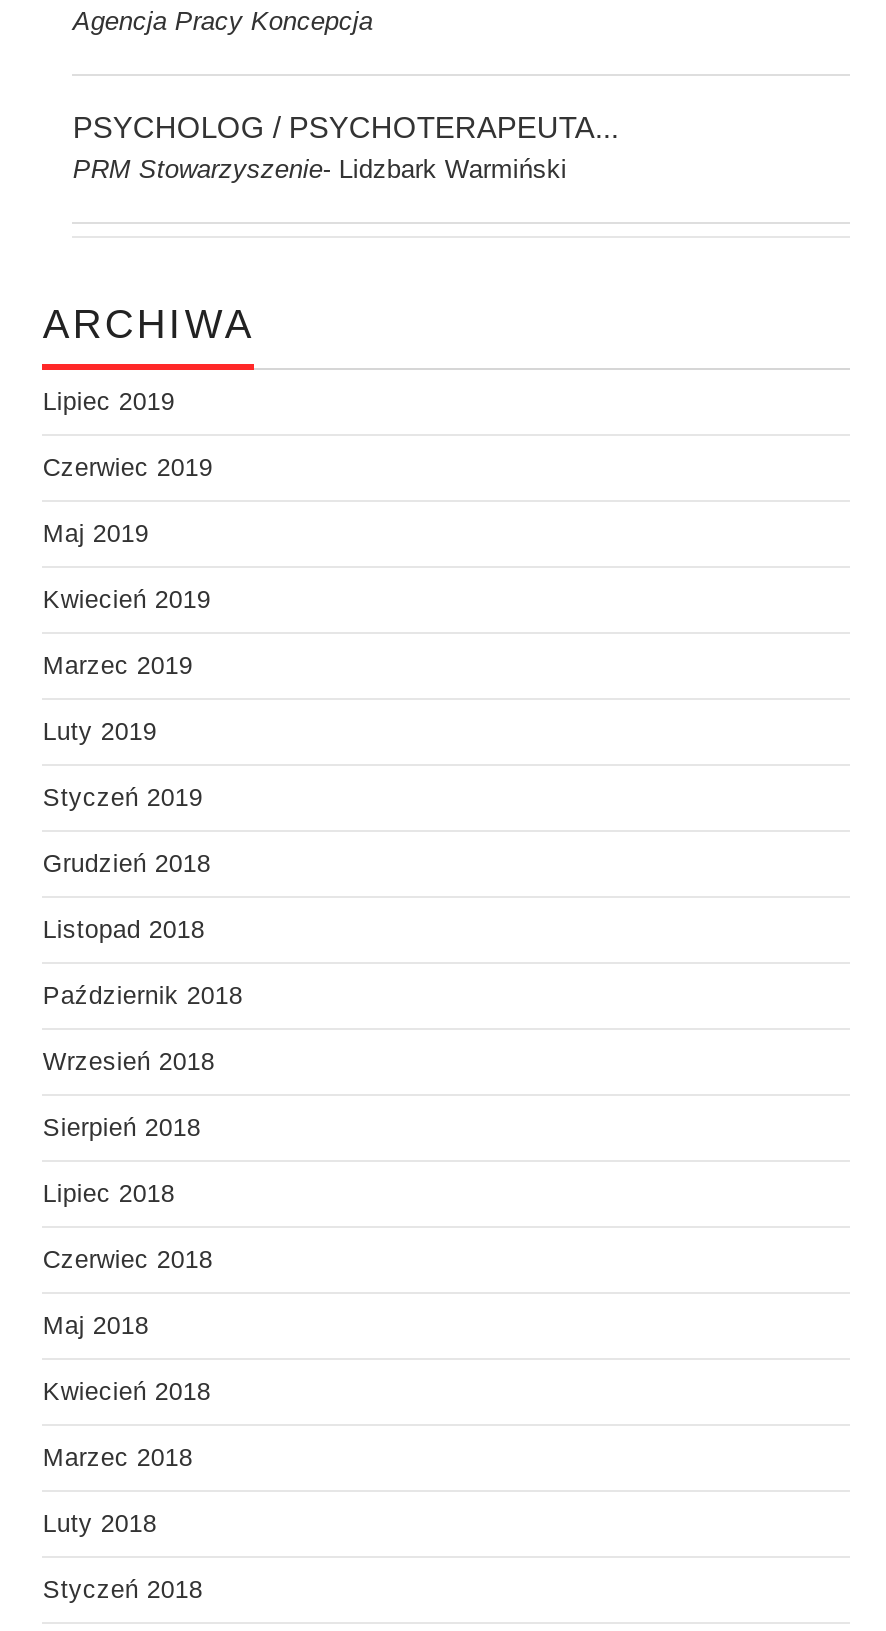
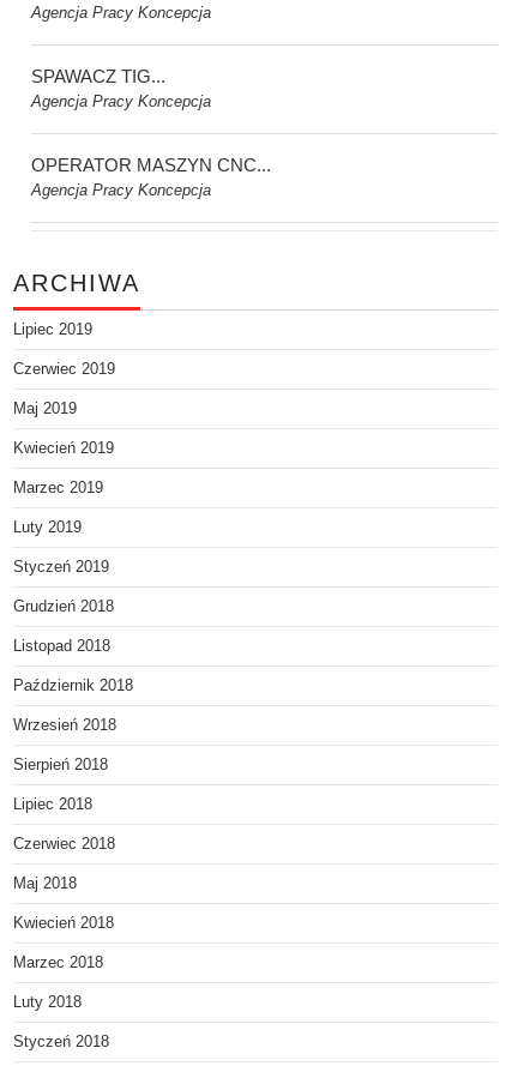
- PSYCHOLOG / PSYCHOTERAPEUTA...
- PRM Stowarzyszenie- Lidzbark Warmiński
+ SPAWACZ TIG...
+ Agencja Pracy Koncepcja
+ OPERATOR MASZYN CNC...
+ Agencja Pracy Koncepcja
